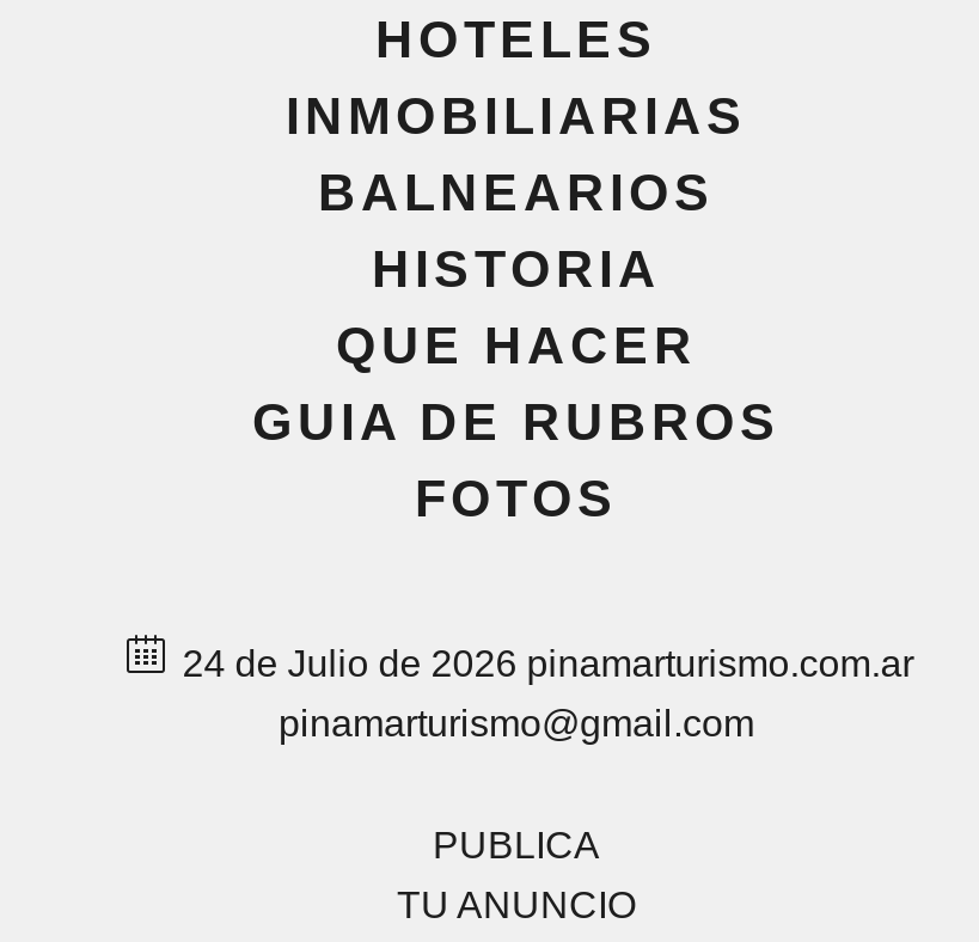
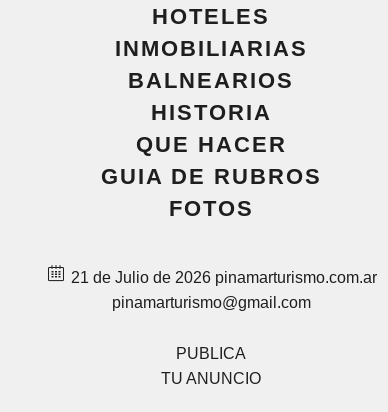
- 24 de Julio de 2026 pinamarturismo.com.ar
+ 21 de Julio de 2026 pinamarturismo.com.ar
